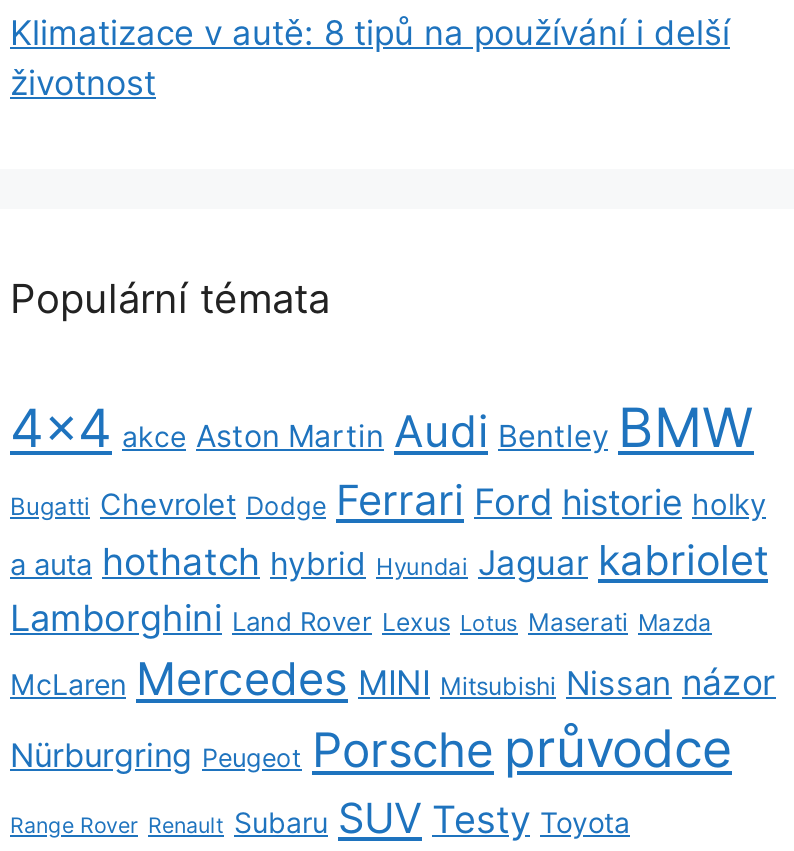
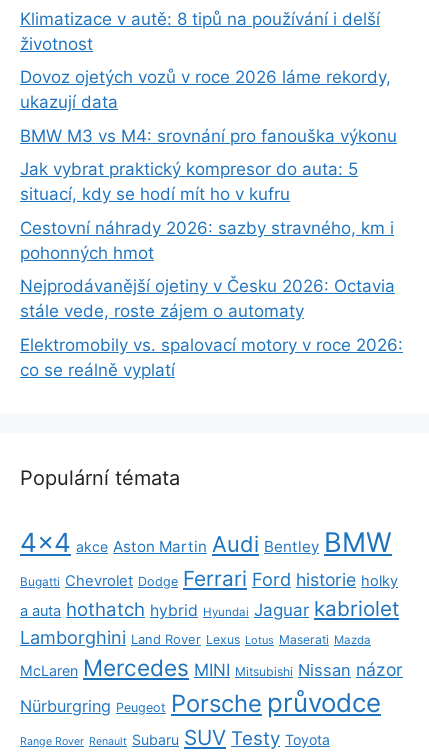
+ Dovoz ojetých vozů v roce 2026 láme rekordy,
+ ukazují data
+ BMW M3 vs M4: srovnání pro fanouška výkonu
+ Jak vybrat praktický kompresor do auta: 5
+ situací, kdy se hodí mít ho v kufru
+ Cestovní náhrady 2026: sazby stravného, km i
+ pohonných hmot
+ Nejprodávanější ojetiny v Česku 2026: Octavia
+ stále vede, roste zájem o automaty
+ Elektromobily vs. spalovací motory v roce 2026:
+ co se reálně vyplatí
